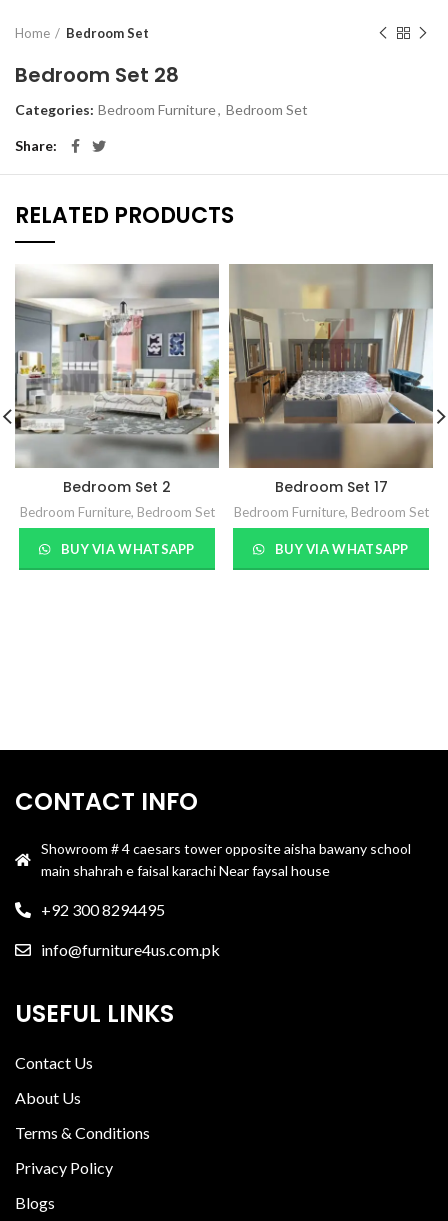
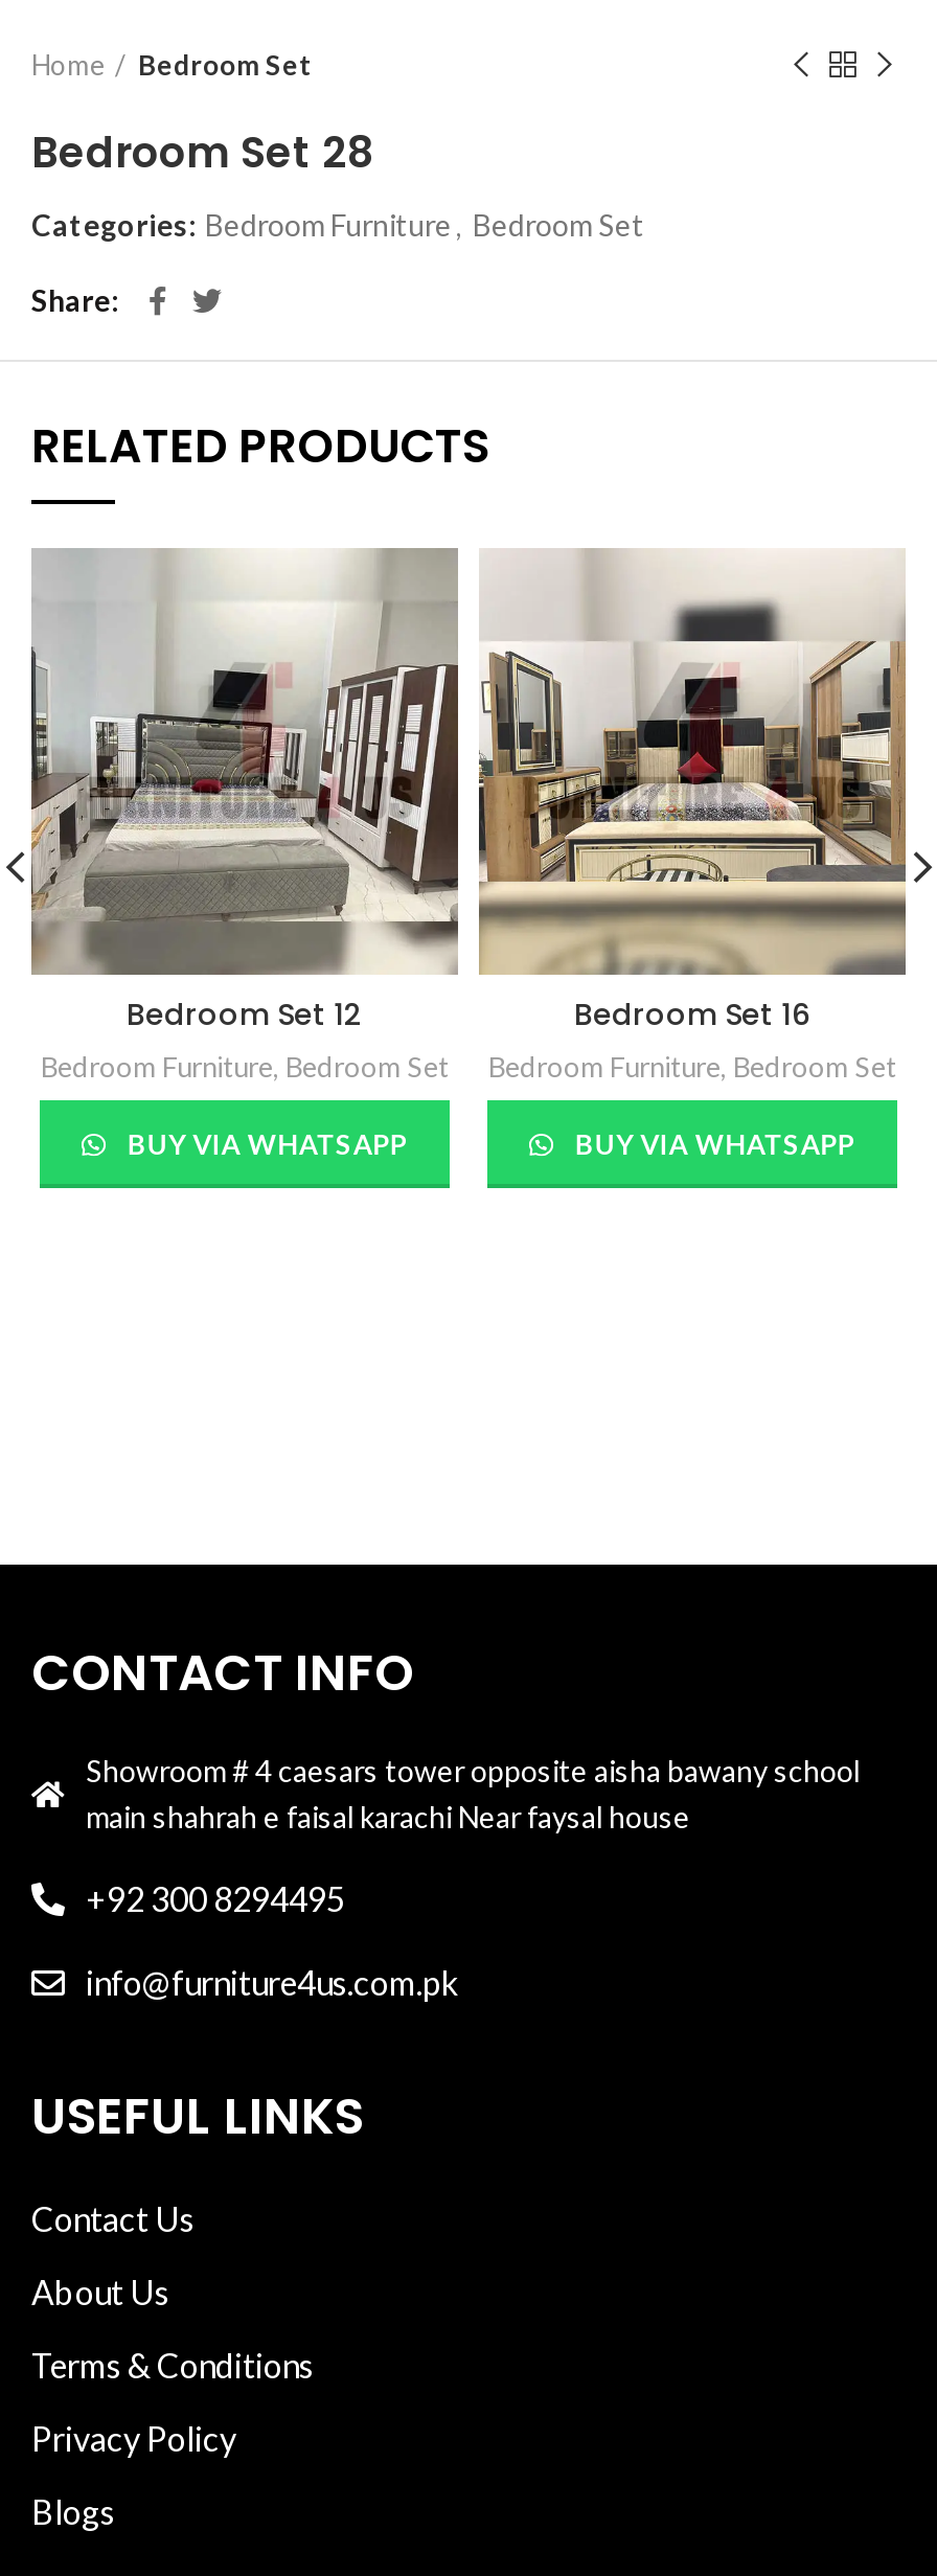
- [image]
- Bedroom Set 2
+ [image]
+ Bedroom Set 12

- [image]
- Bedroom Set 17
+ [image]
+ Bedroom Set 16
